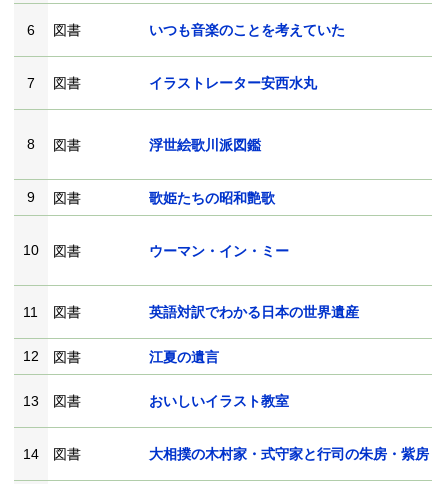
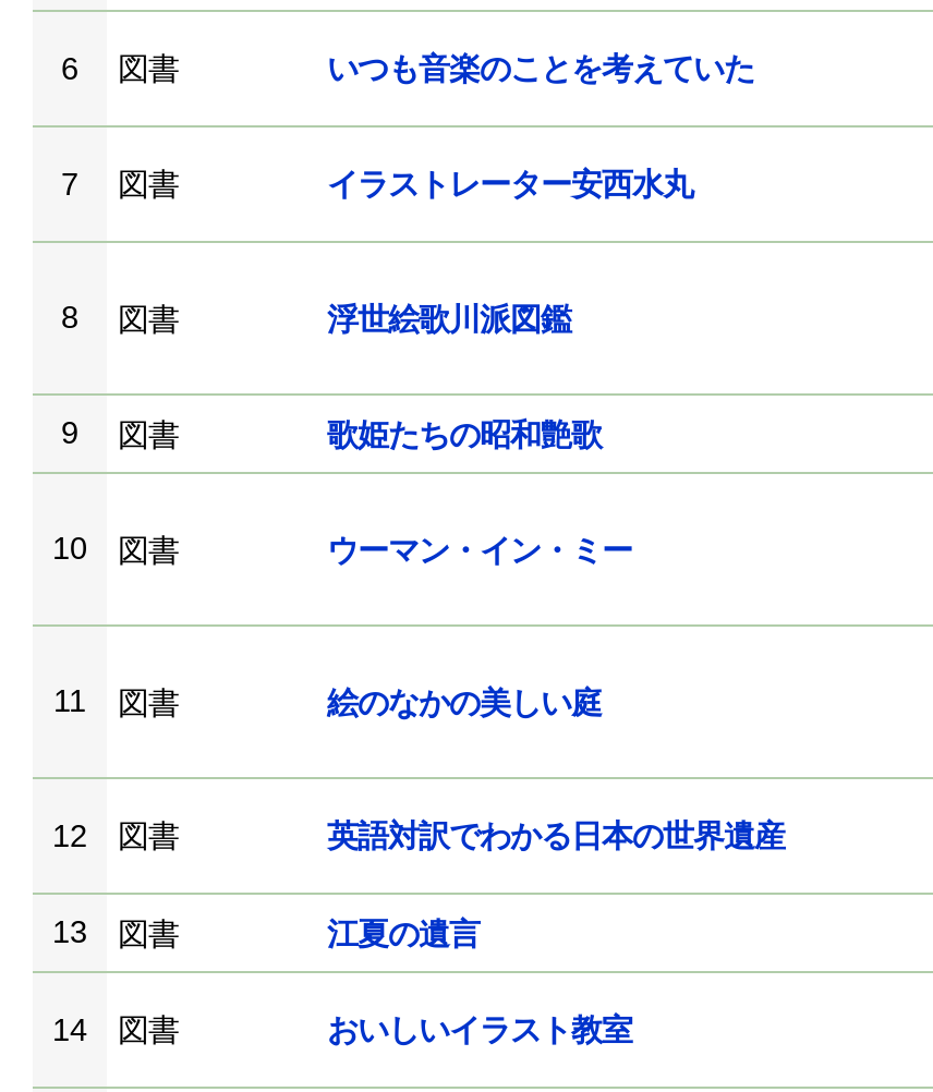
moved down: 英語対訳でわかる日本の世界遺産

+ 絵のなかの美しい庭

moved down: 江夏の遺言

moved down: おいしいイラスト教室

- 大相撲の木村家・式守家と行司の朱房・紫房
